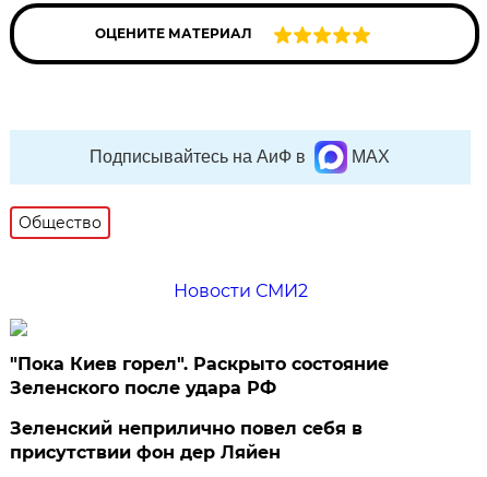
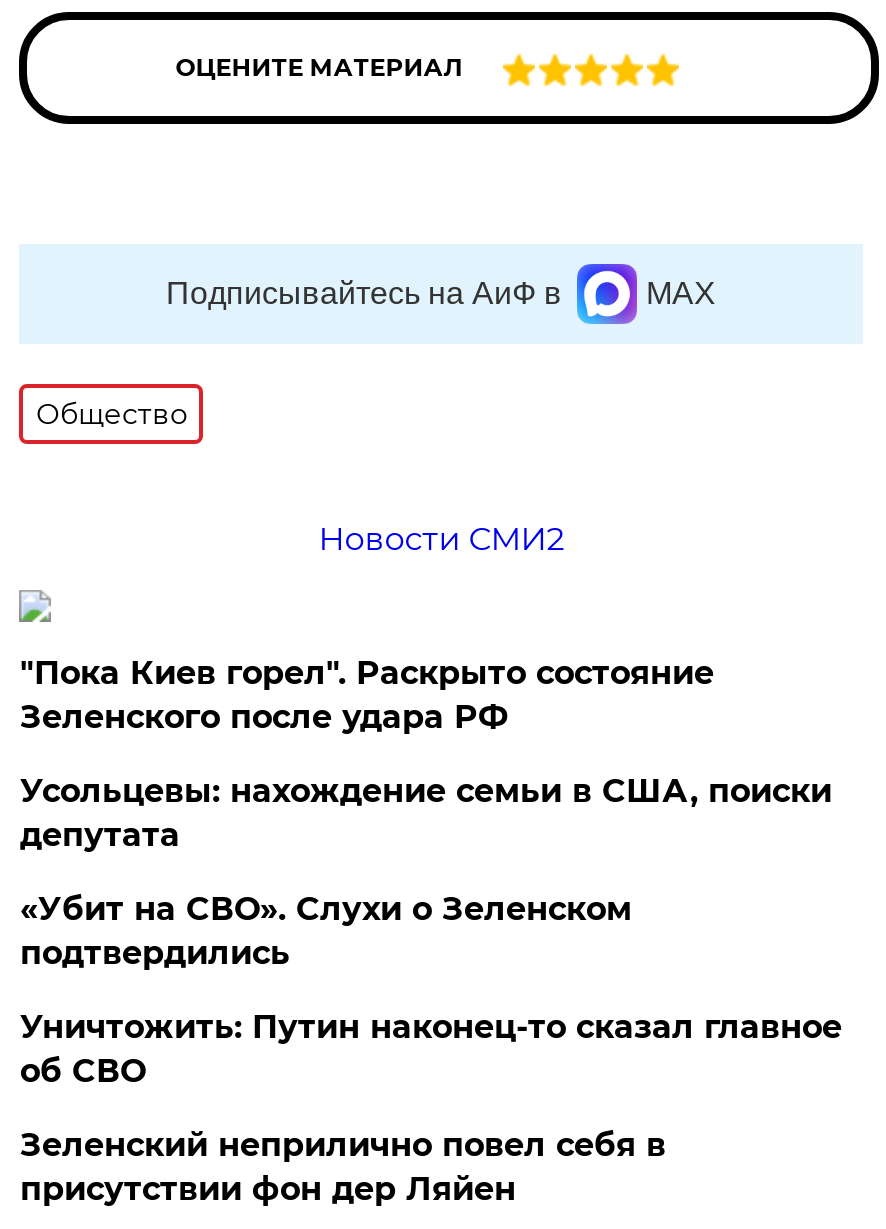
+ Усольцевы: нахождение семьи в США, поиски
+ депутата
+ «Убит на СВО». Слухи о Зеленском
+ подтвердились
+ Уничтожить: Путин наконец-то сказал главное
+ об СВО
